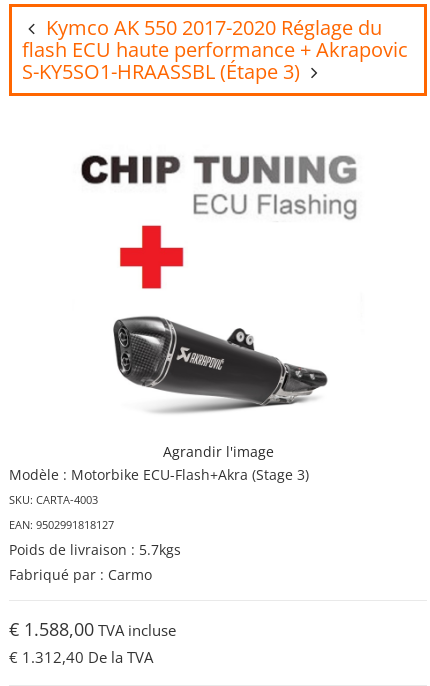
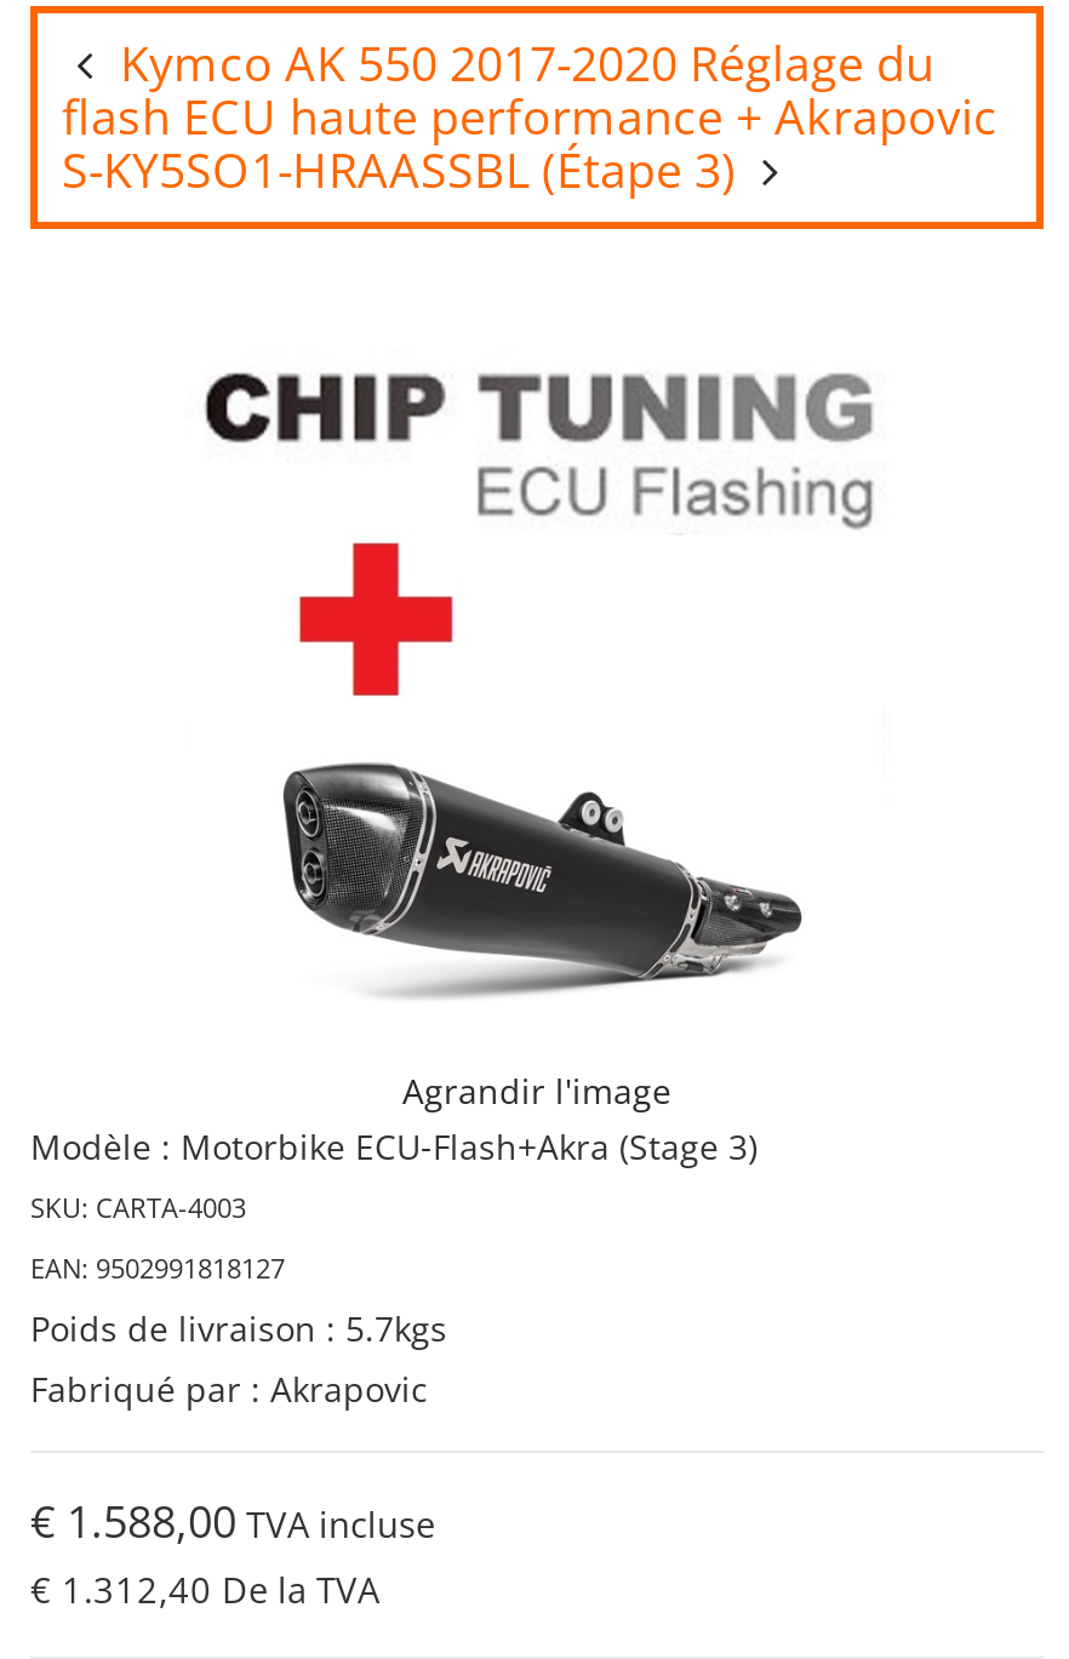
- Fabriqué par : Carmo
+ Fabriqué par : Akrapovic
